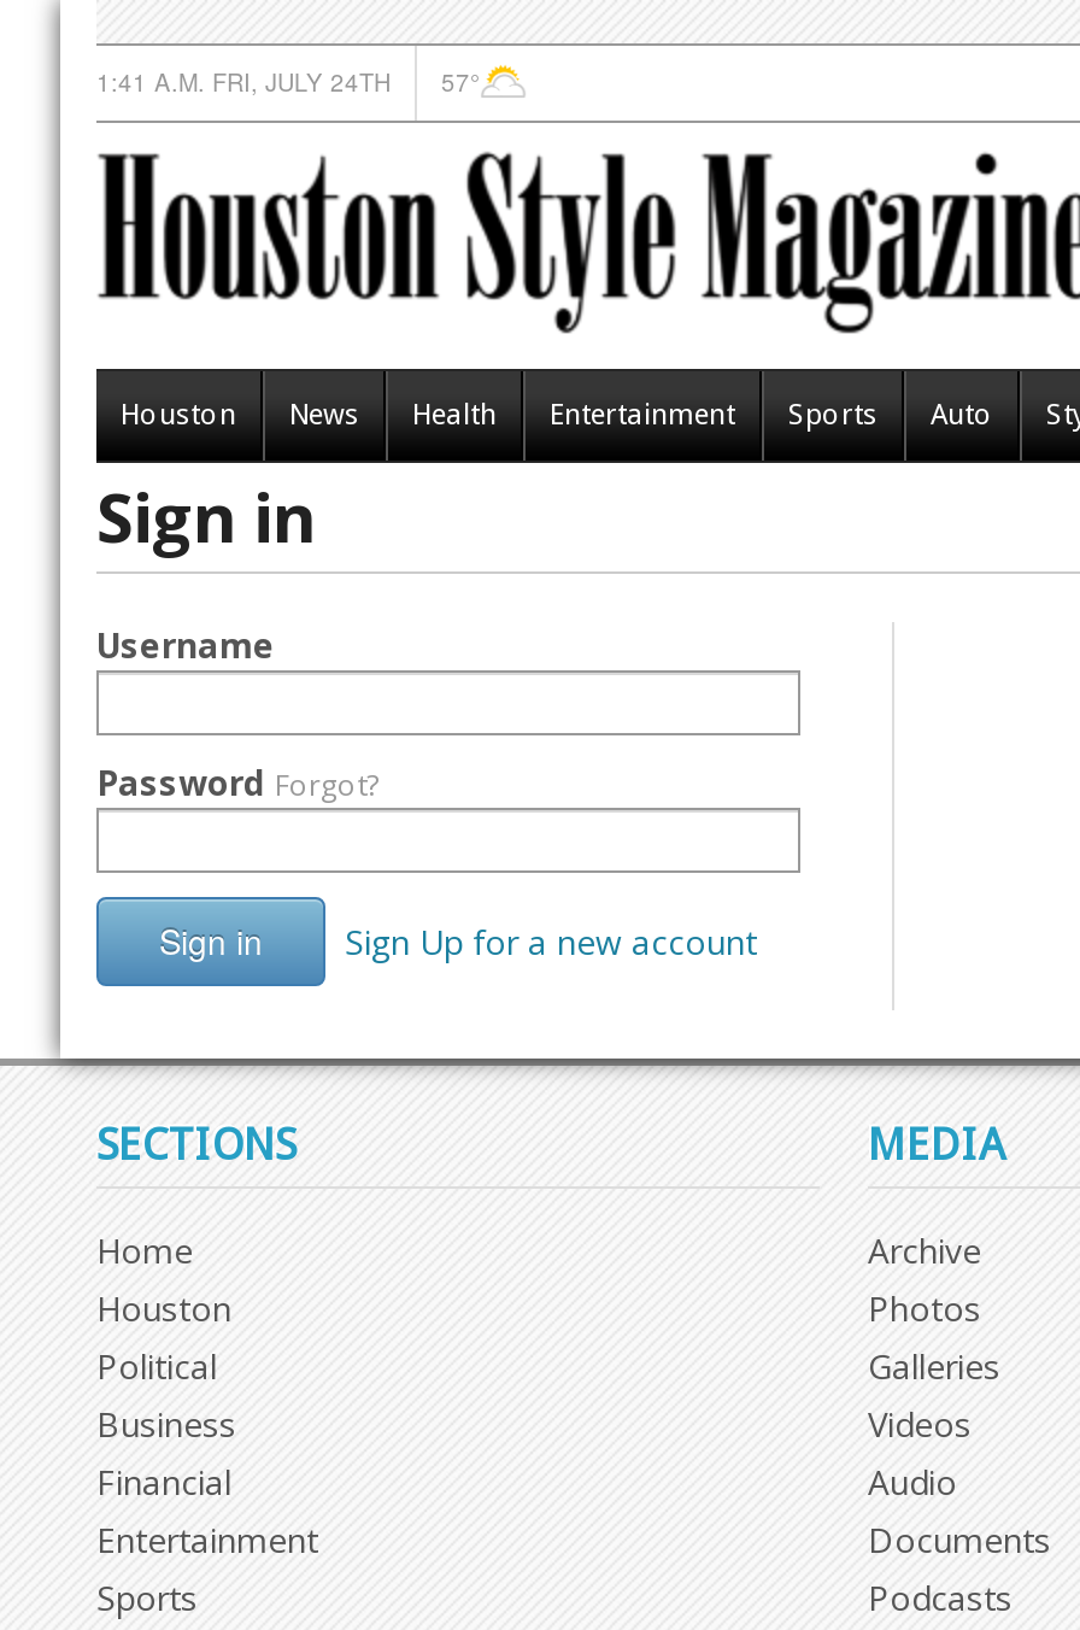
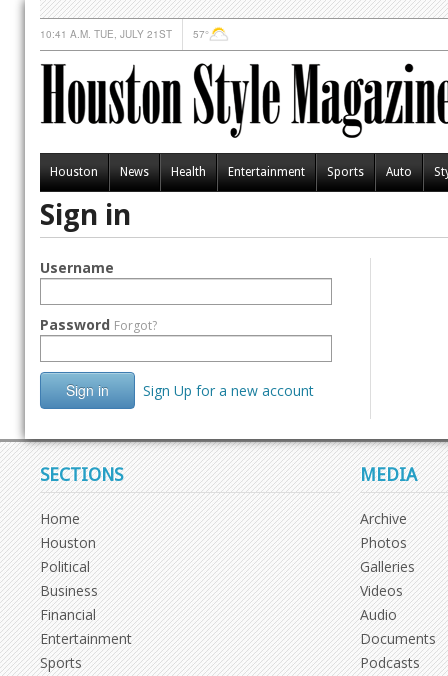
- 1:41 A.M. FRI, JULY 24TH 57°
+ 10:41 A.M. TUE, JULY 21ST 57°
